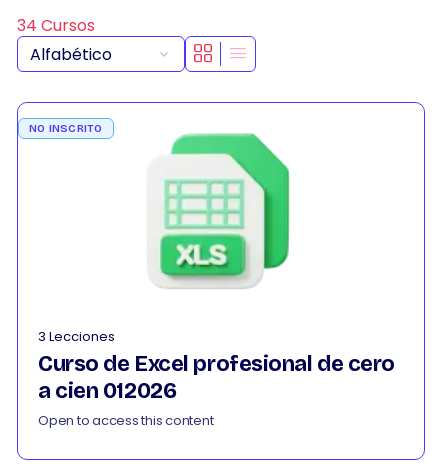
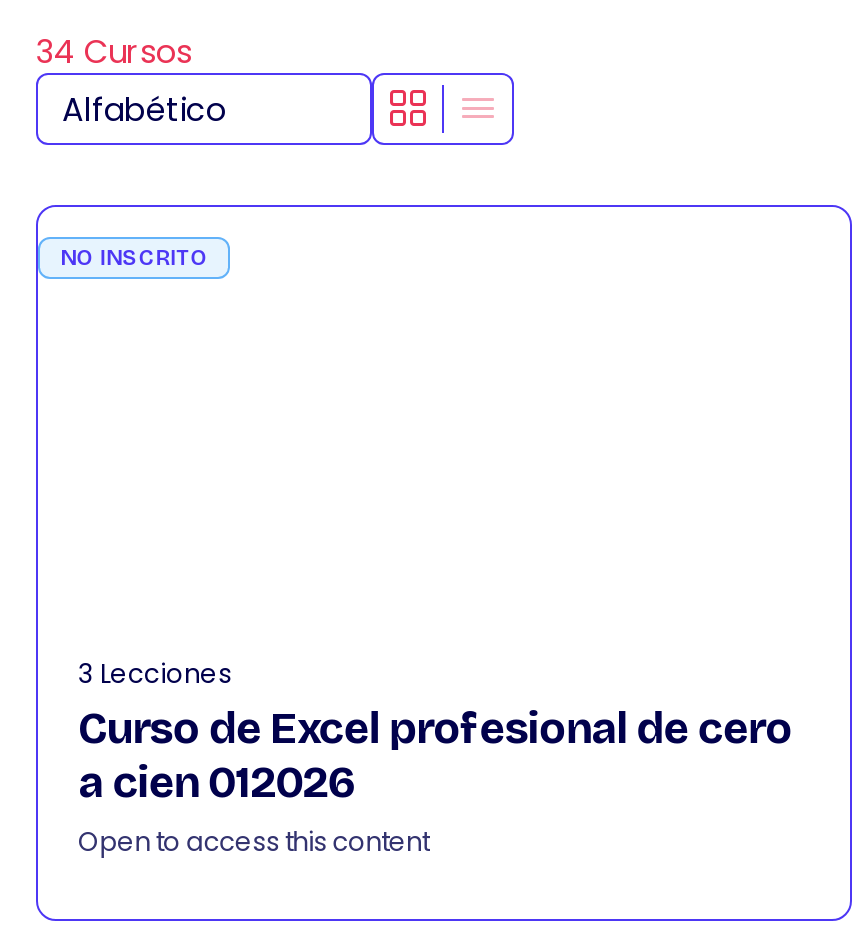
- [image]
